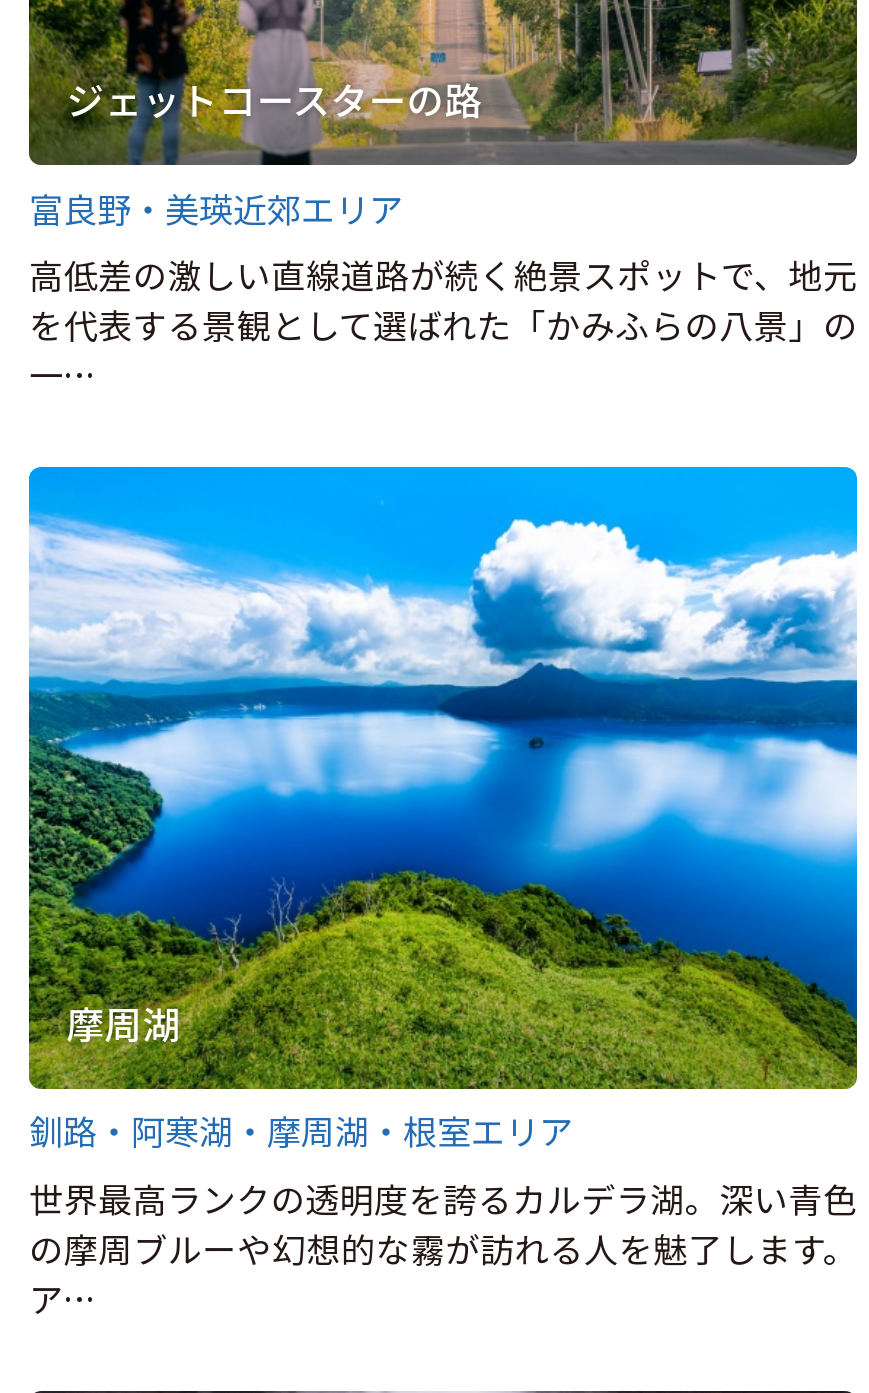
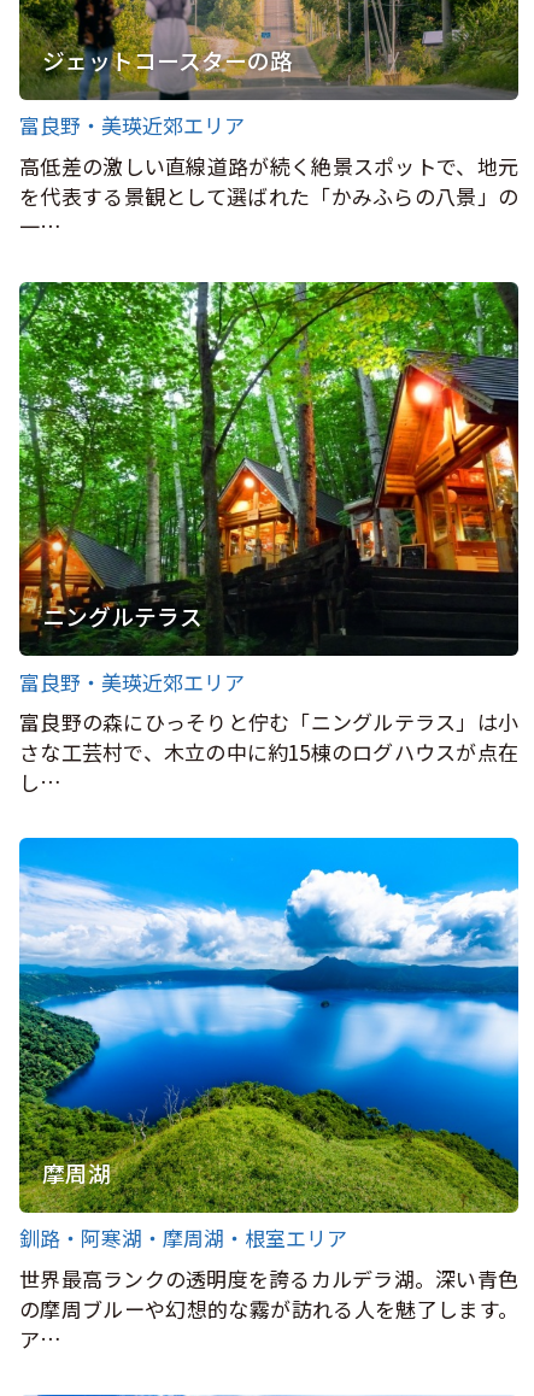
+ [image]
+ ニングルテラス
+ 富良野・美瑛近郊エリア
+ 富良野の森にひっそりと佇む「ニングルテラス」は小
+ さな工芸村で、木立の中に約15棟のログハウスが点在
+ し…
